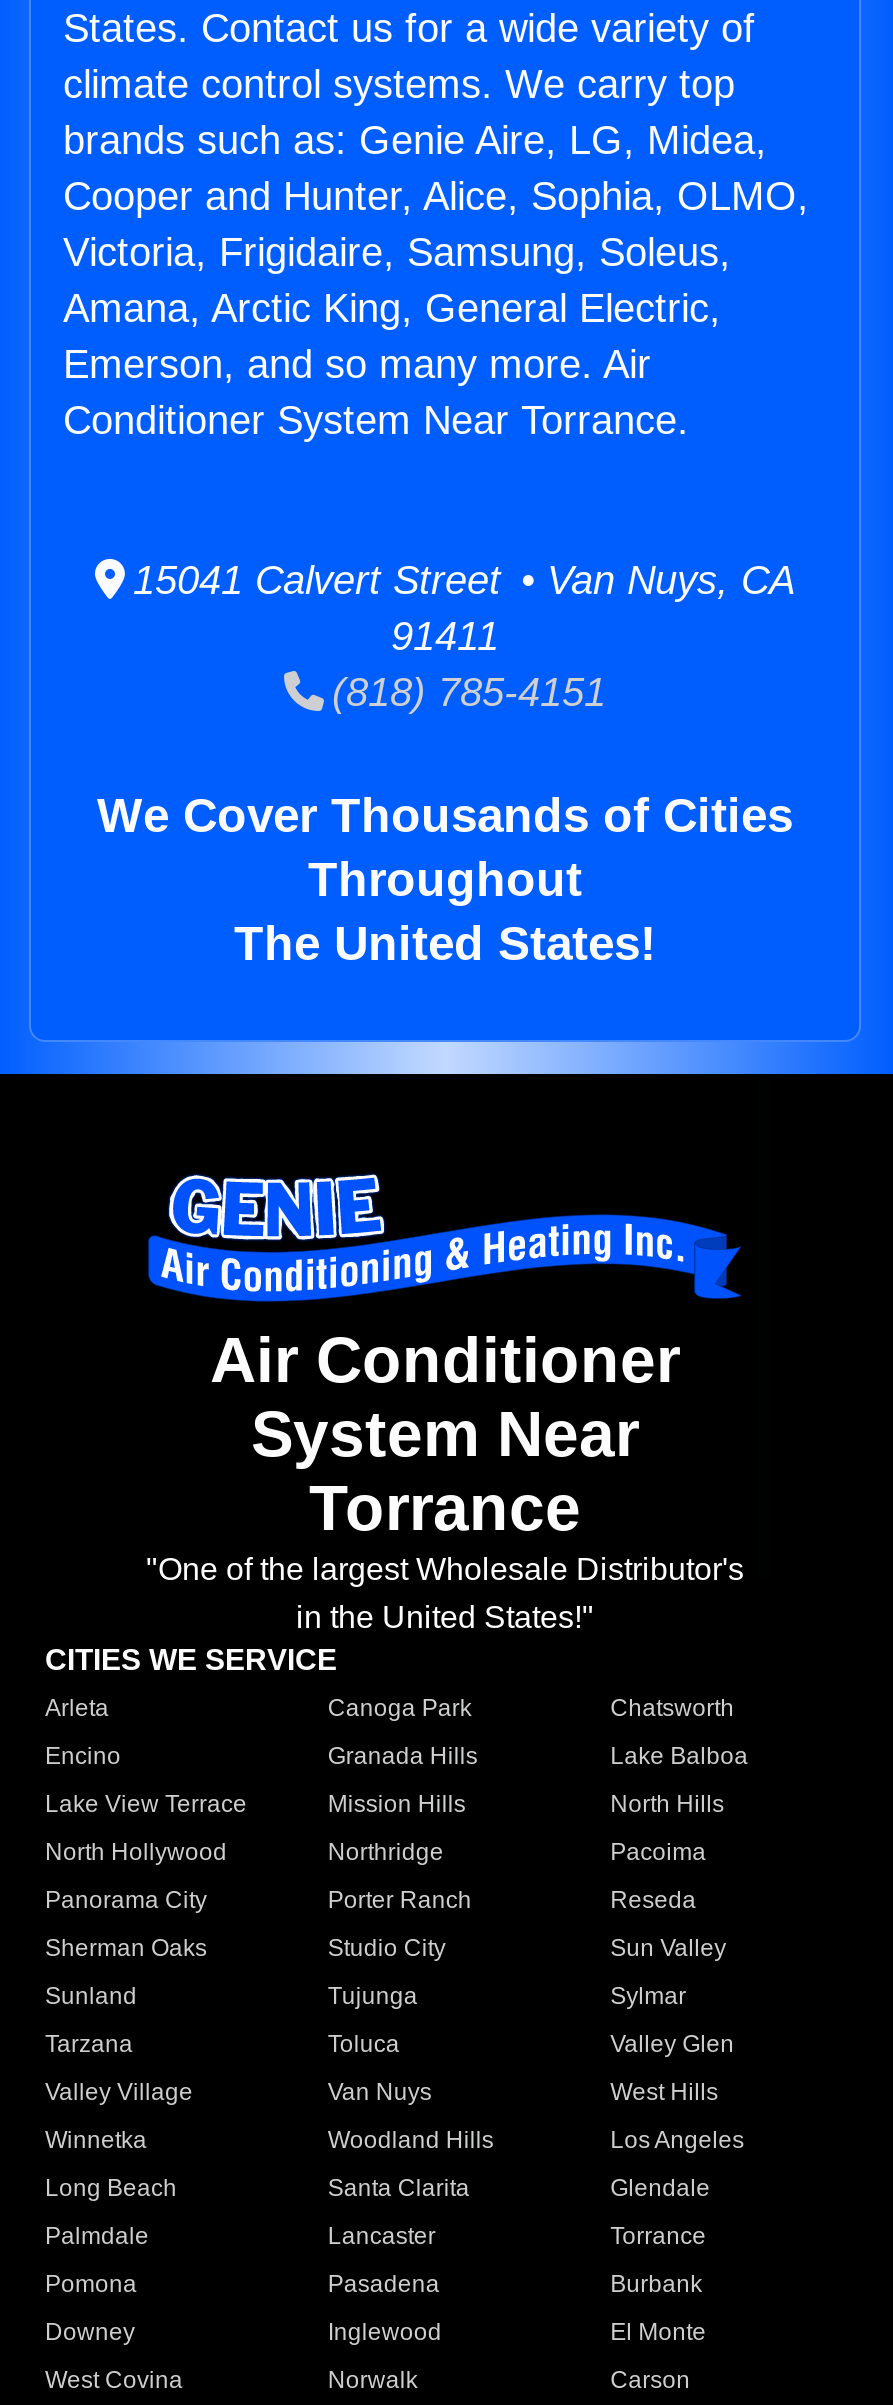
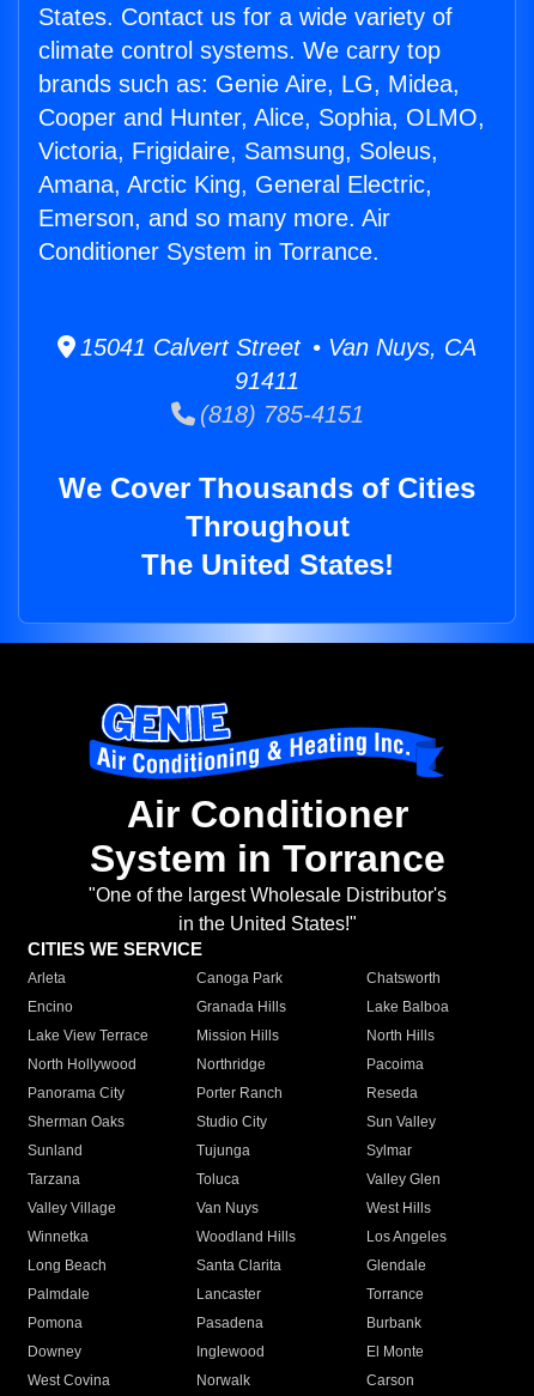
- Conditioner System Near Torrance.
+ Conditioner System in Torrance.

- System Near
- Torrance
+ System in Torrance
